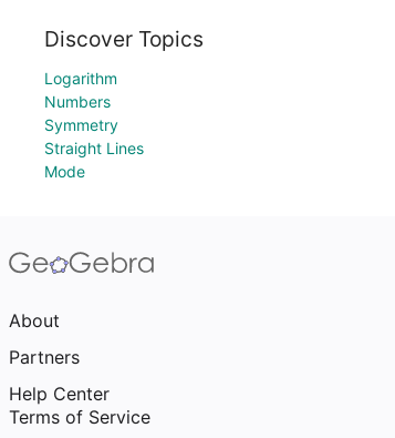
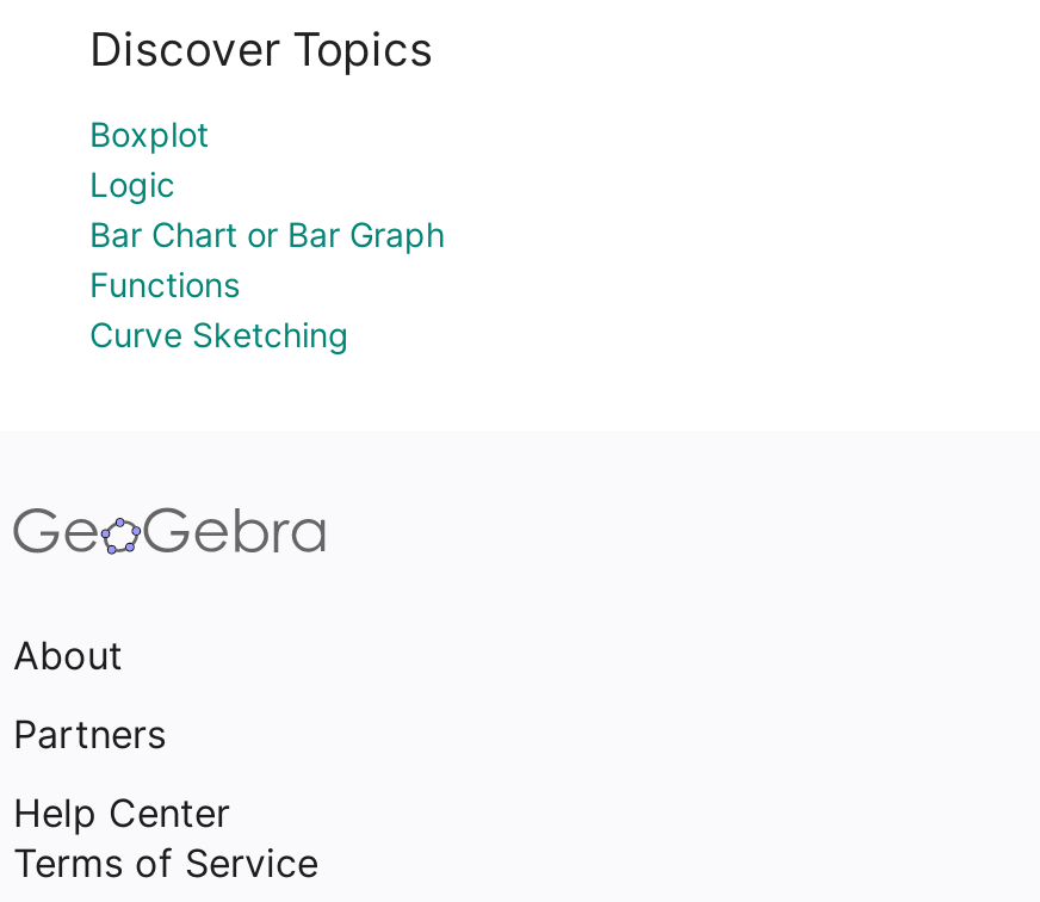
- Logarithm
- Numbers
- Symmetry
- Straight Lines
- Mode
+ Boxplot
+ Logic
+ Bar Chart or Bar Graph
+ Functions
+ Curve Sketching
